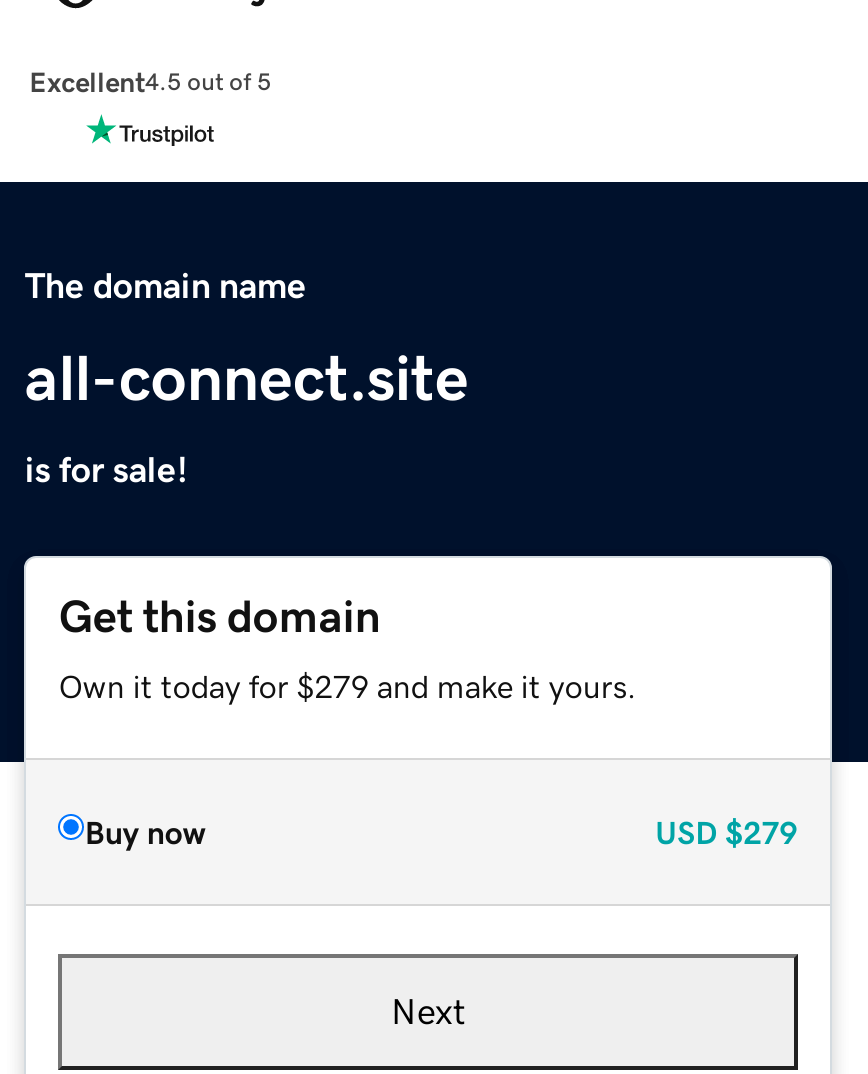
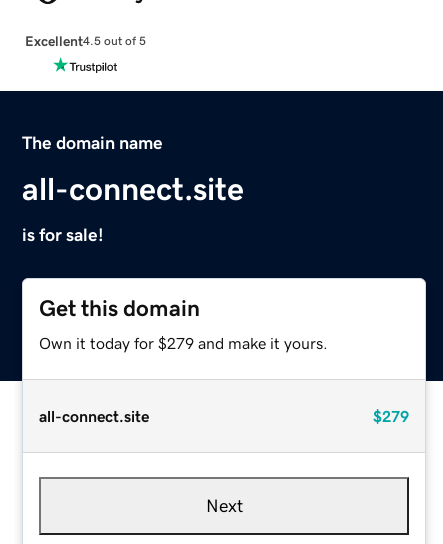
- Buy now
- USD $279
+ all-connect.site
+ $279
